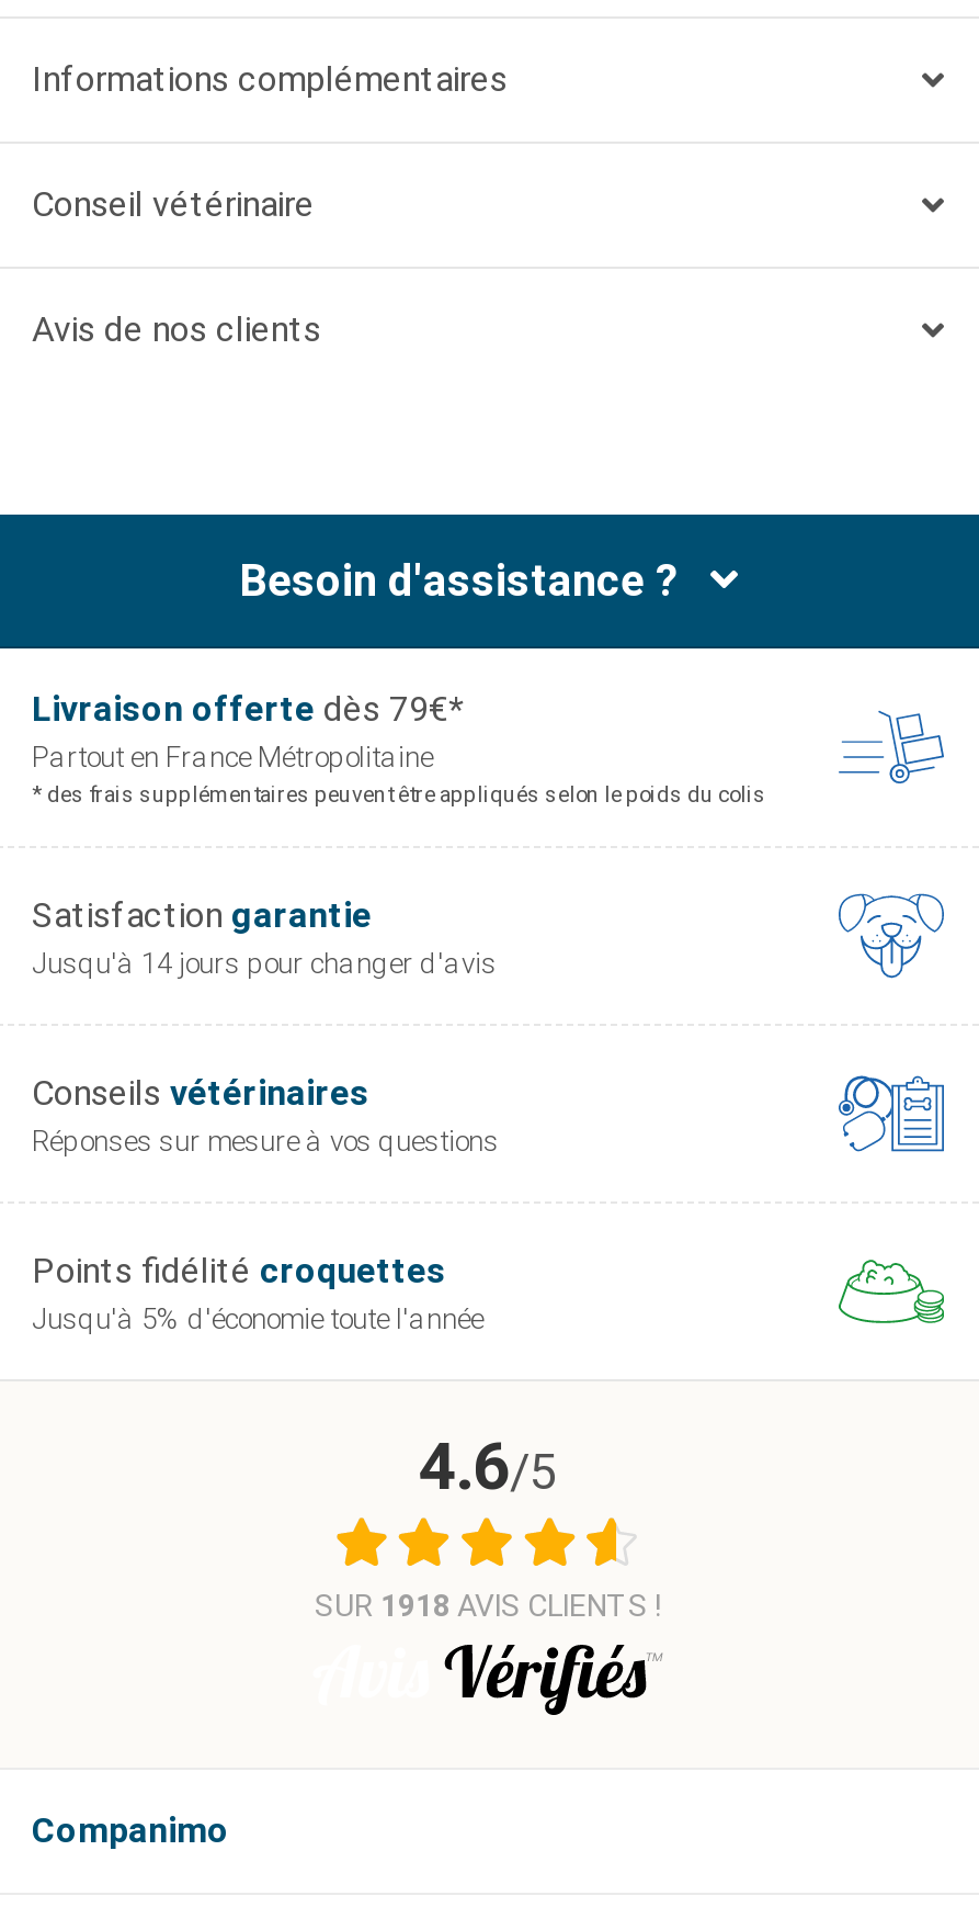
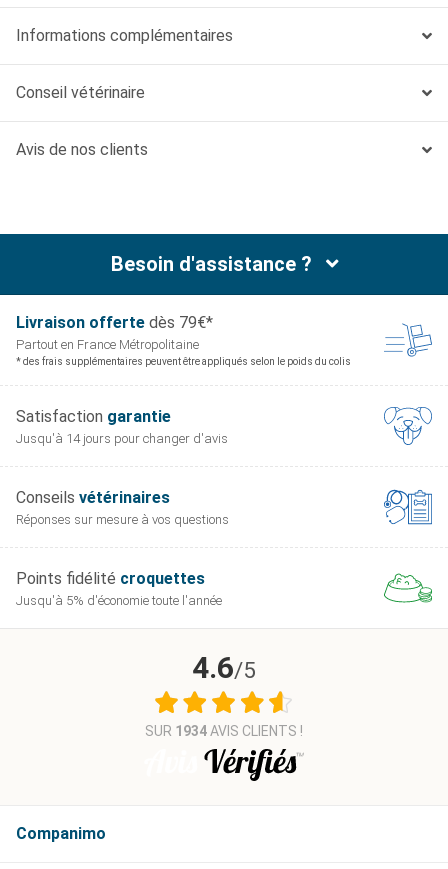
- SUR 1918 AVIS CLIENTS !
+ SUR 1934 AVIS CLIENTS !
